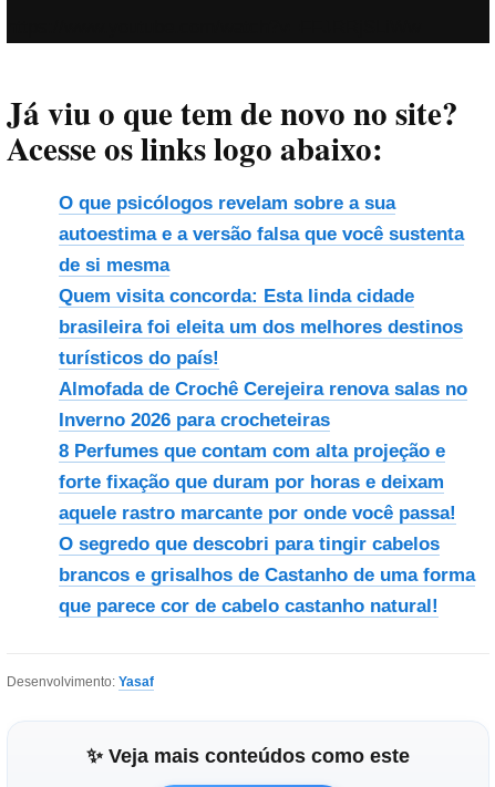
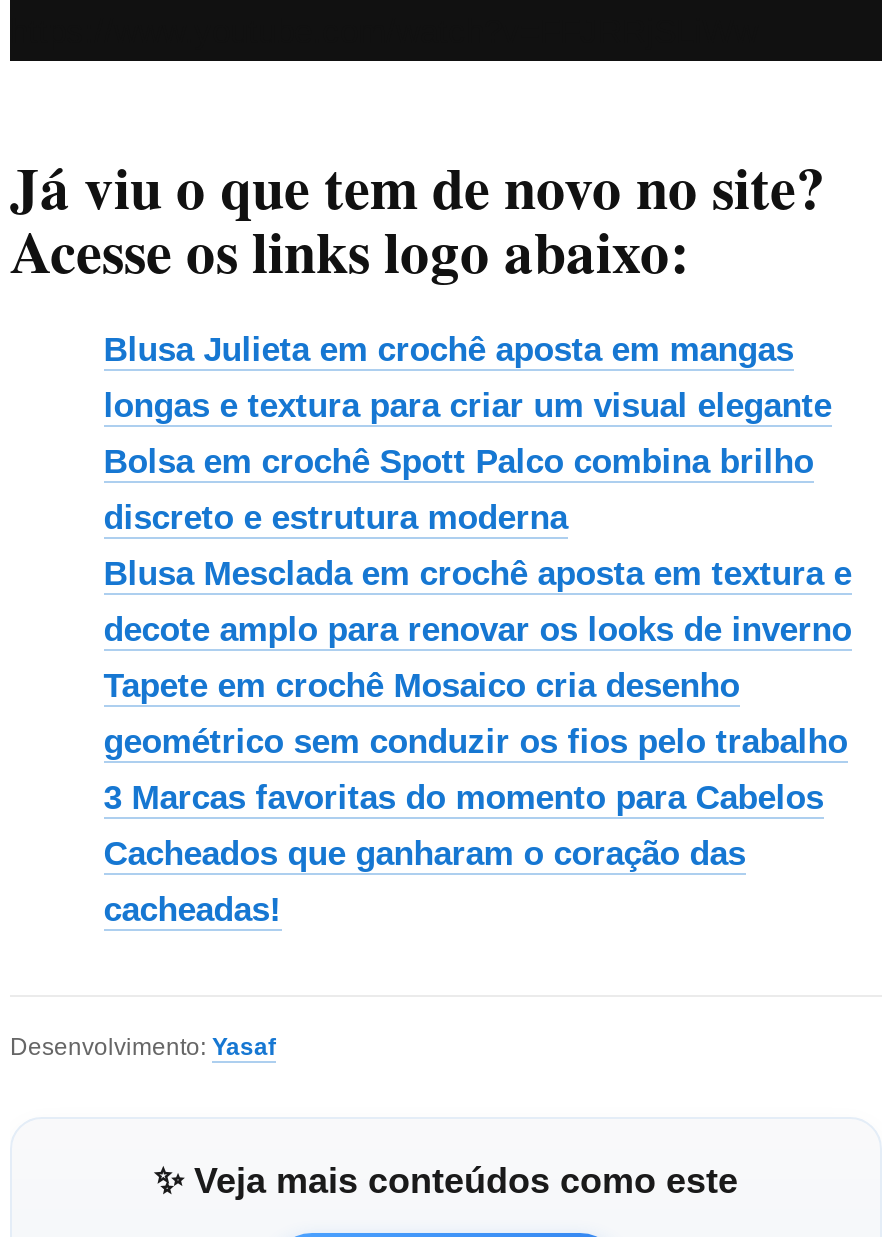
- O que psicólogos revelam sobre a sua
- autoestima e a versão falsa que você sustenta
- de si mesma
- Quem visita concorda: Esta linda cidade
- brasileira foi eleita um dos melhores destinos
- turísticos do país!
- Almofada de Crochê Cerejeira renova salas no
- Inverno 2026 para crocheteiras
- 8 Perfumes que contam com alta projeção e
- forte fixação que duram por horas e deixam
- aquele rastro marcante por onde você passa!
- O segredo que descobri para tingir cabelos
- brancos e grisalhos de Castanho de uma forma
- que parece cor de cabelo castanho natural!
+ Blusa Julieta em crochê aposta em mangas
+ longas e textura para criar um visual elegante
+ Bolsa em crochê Spott Palco combina brilho
+ discreto e estrutura moderna
+ Blusa Mesclada em crochê aposta em textura e
+ decote amplo para renovar os looks de inverno
+ Tapete em crochê Mosaico cria desenho
+ geométrico sem conduzir os fios pelo trabalho
+ 3 Marcas favoritas do momento para Cabelos
+ Cacheados que ganharam o coração das
+ cacheadas!
